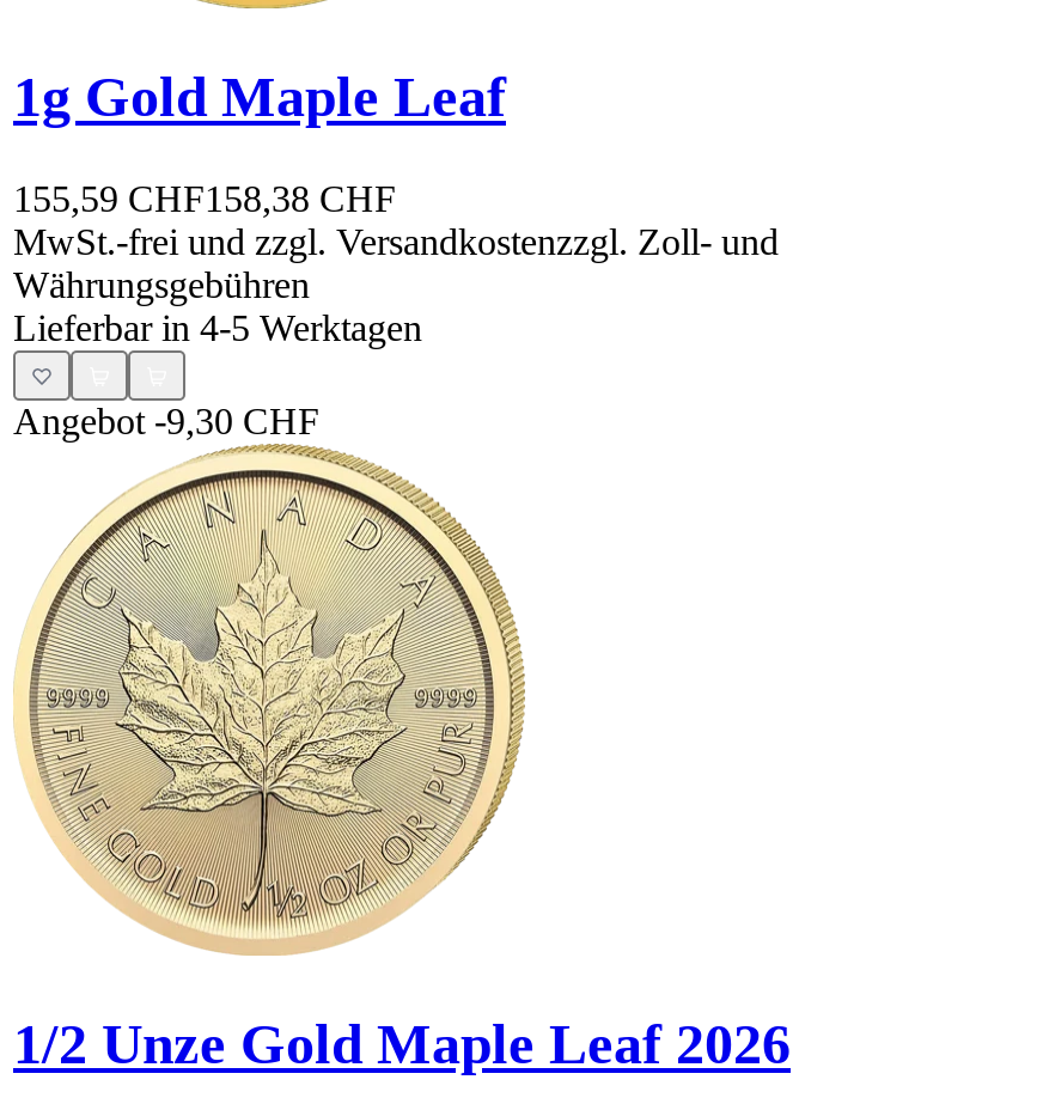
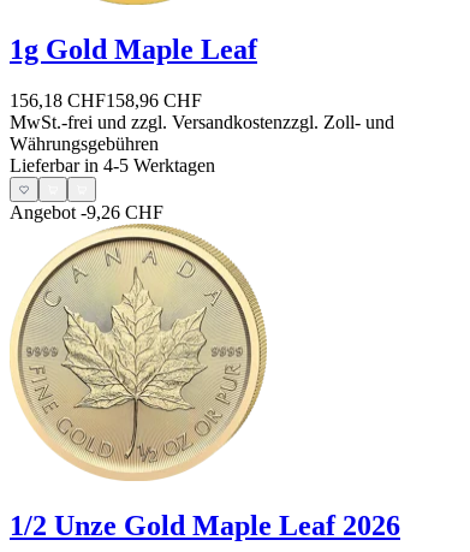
- 155,59 CHF158,38 CHF
+ 156,18 CHF158,96 CHF

- Angebot-9,30 CHF
+ Angebot-9,26 CHF
